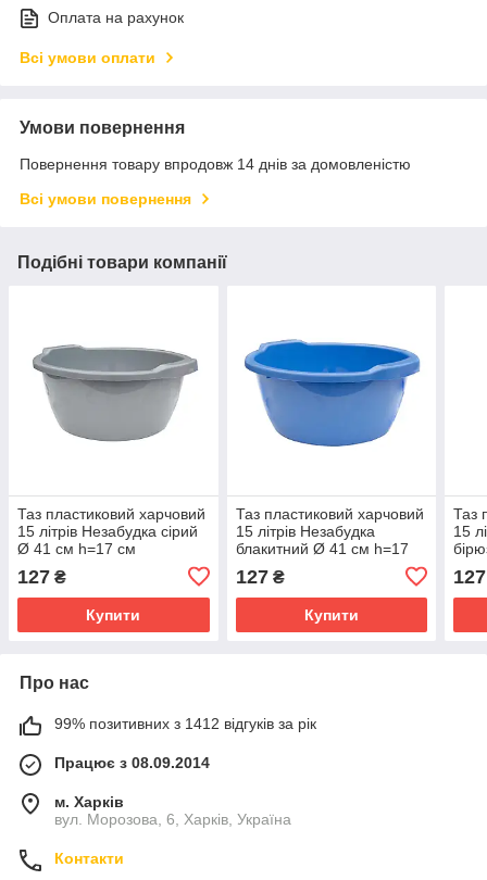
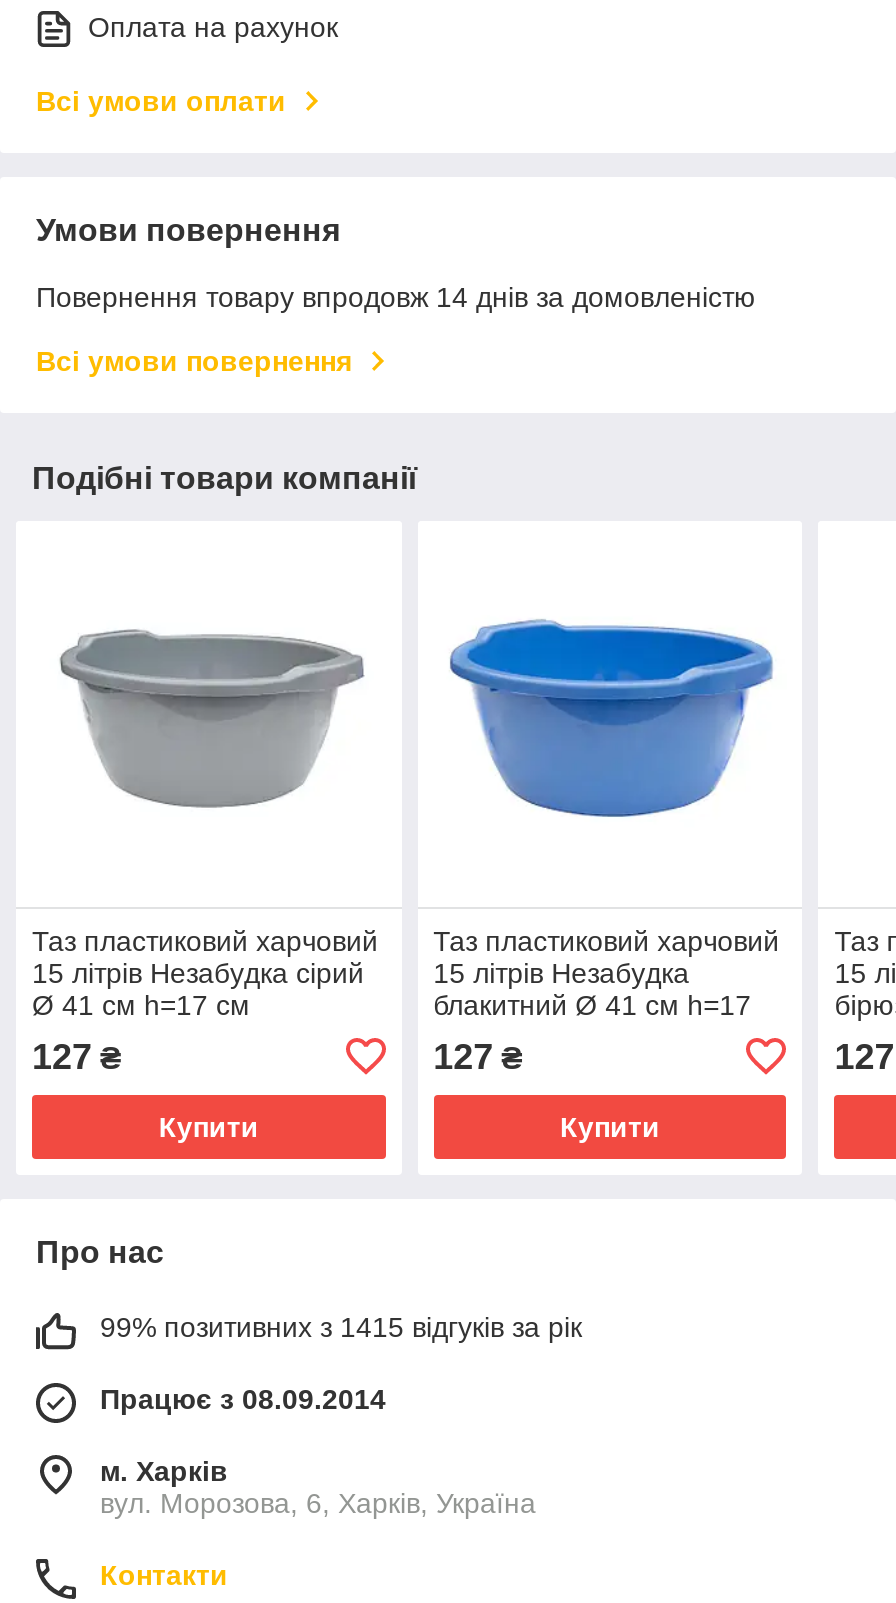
- 99% позитивних з 1412 відгуків за рік
+ 99% позитивних з 1415 відгуків за рік
